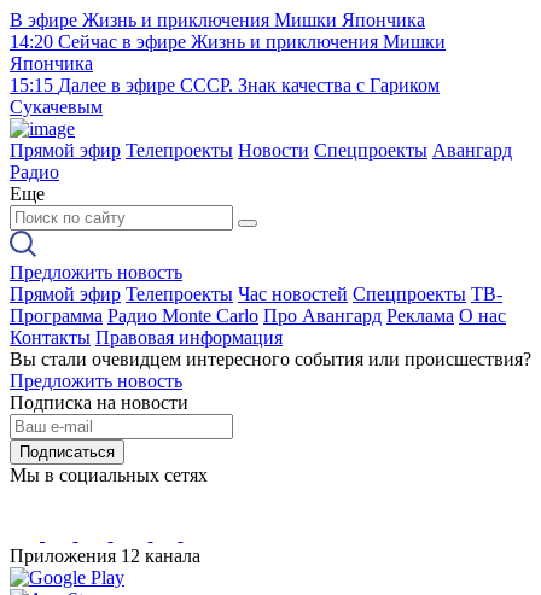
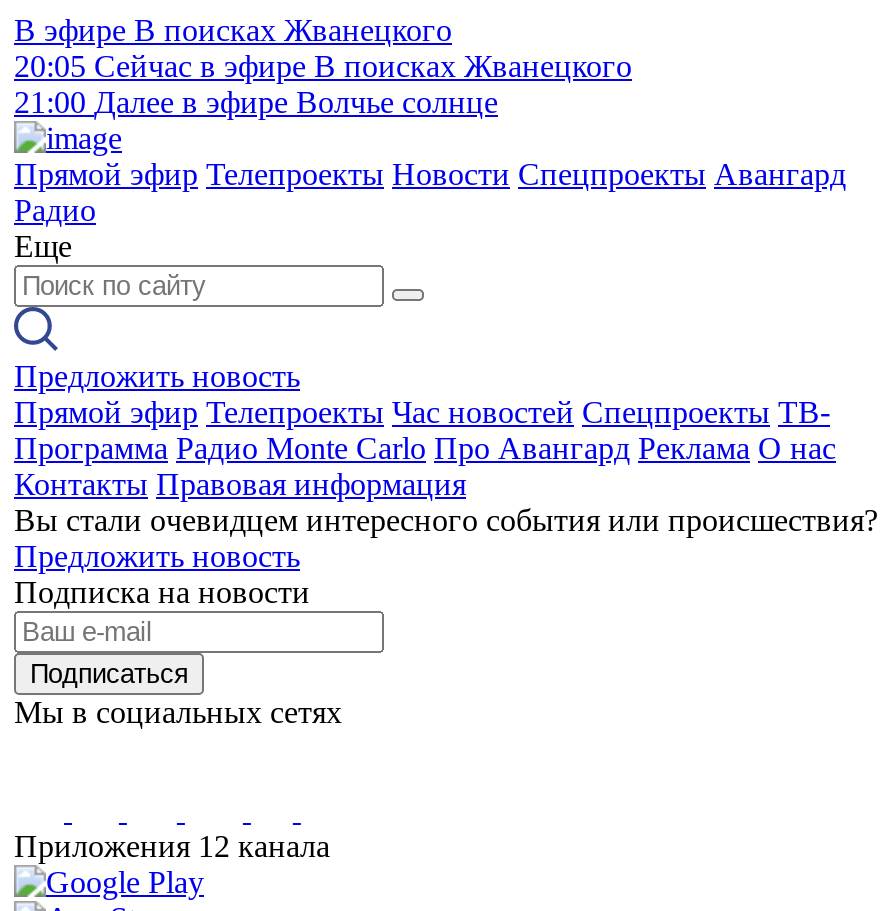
- В эфире Жизнь и приключения Мишки Япончика
- 14:20 Сейчас в эфире Жизнь и приключения Мишки
- Япончика
- 15:15 Далее в эфире СССР. Знак качества с Гариком
- Сукачевым
+ В эфире В поисках Жванецкого
+ 20:05 Сейчас в эфире В поисках Жванецкого
+ 21:00 Далее в эфире Волчье солнце
